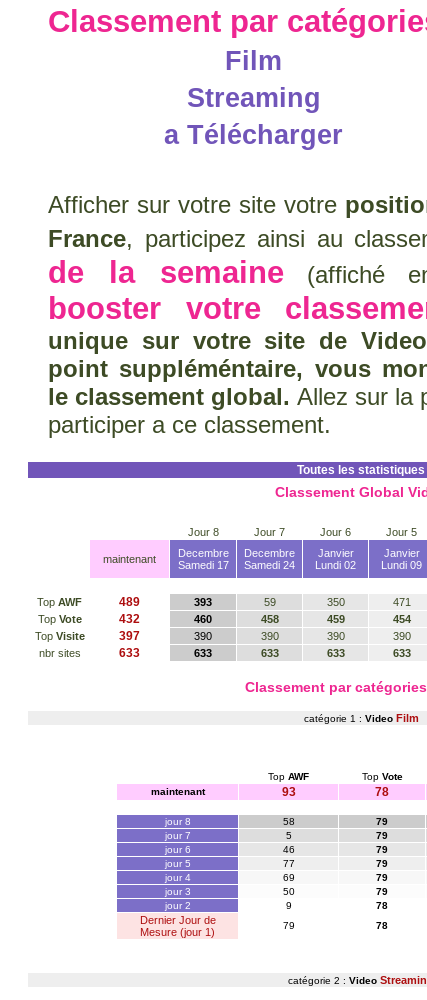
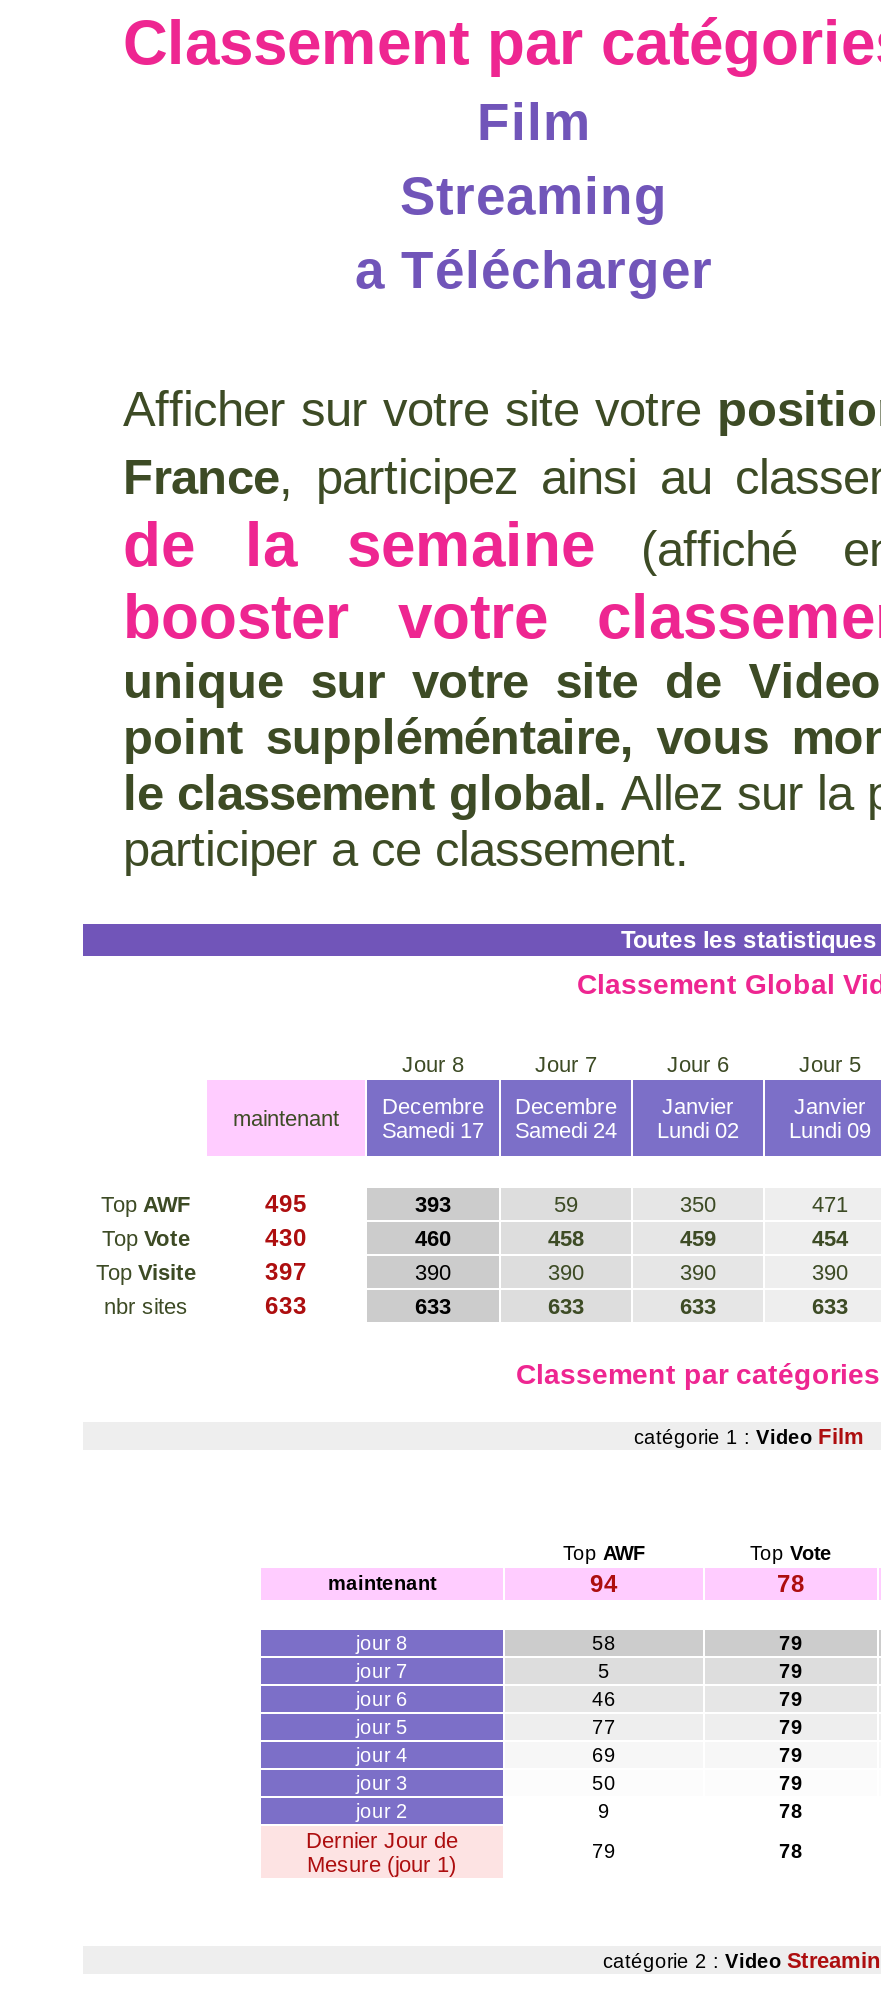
- 489
+ 495

- 432
+ 430

- 93
+ 94
